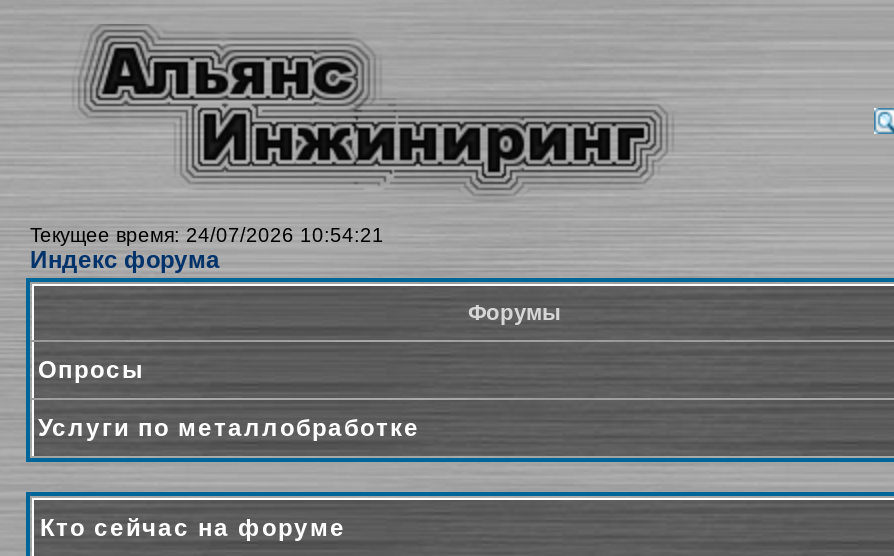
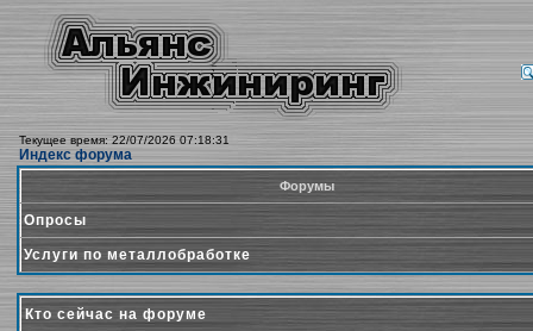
- Текущее время: 24/07/2026 10:54:21
+ Текущее время: 22/07/2026 07:18:31
